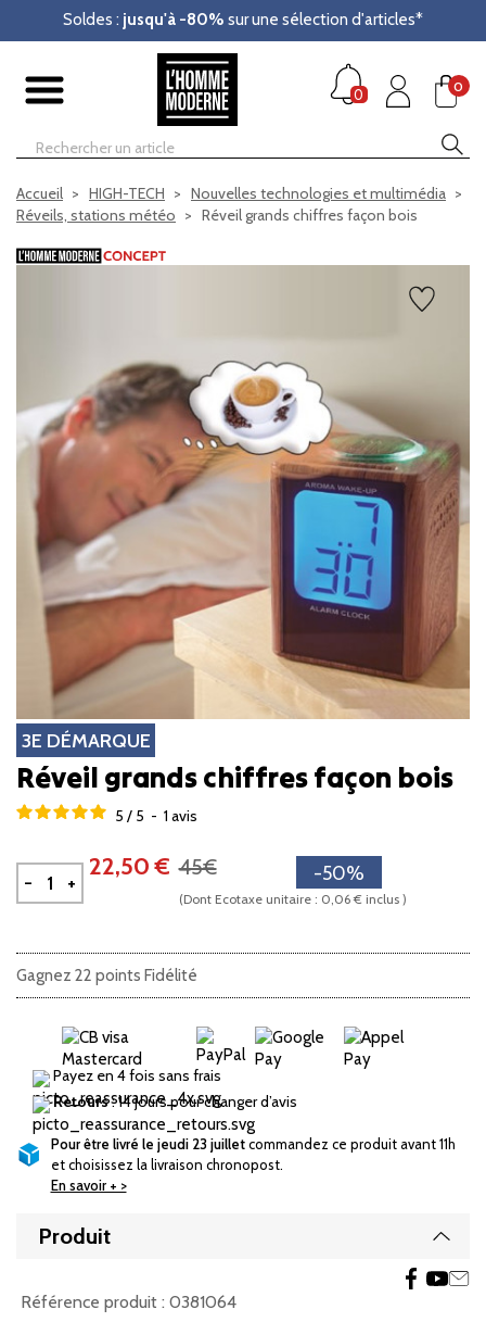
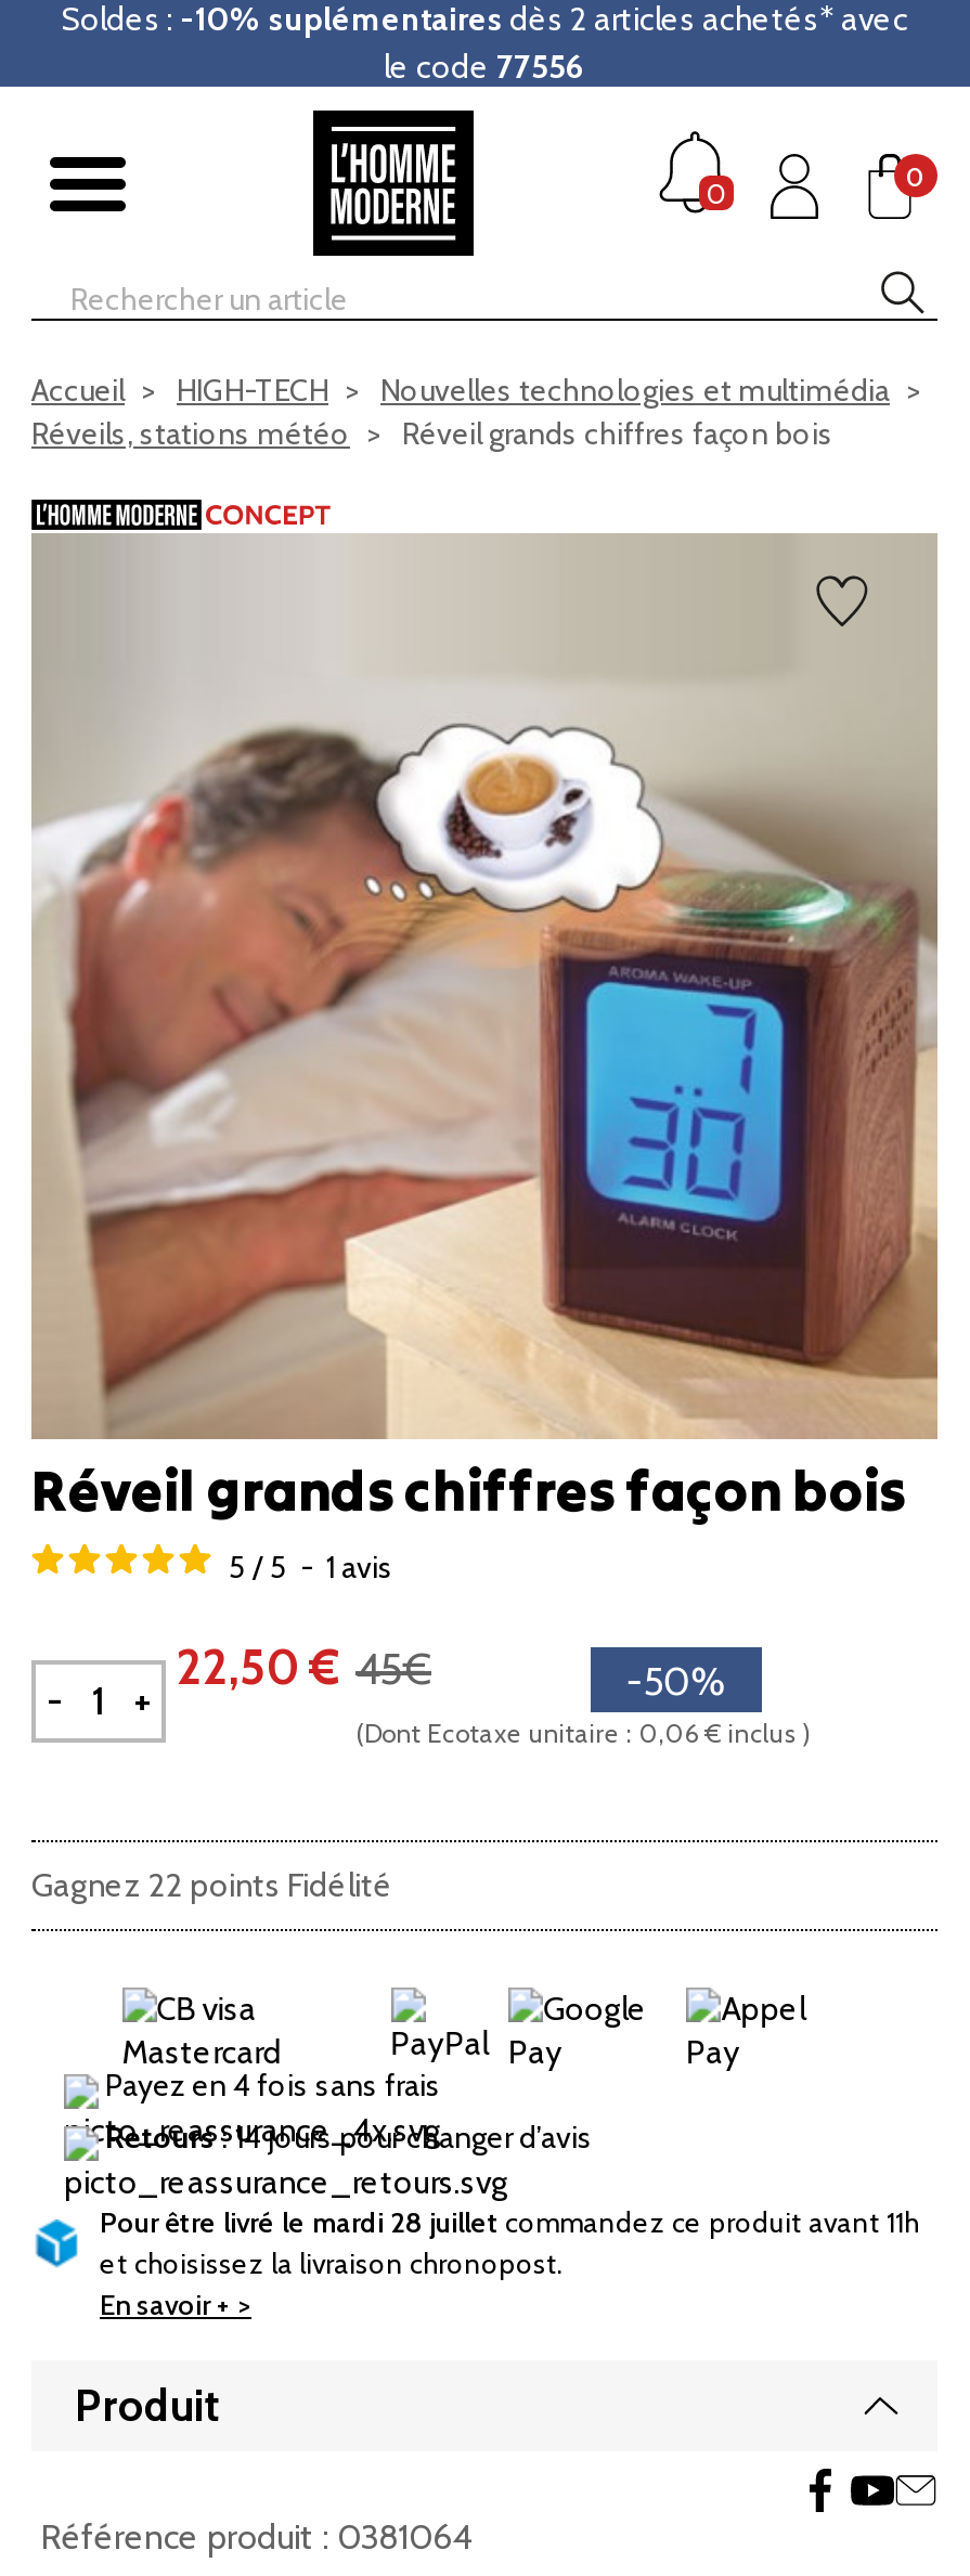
- Soldes : jusqu'à -80% sur une sélection d'articles*
+ Soldes : -10% suplémentaires dès 2 articles achetés* avec
+ le code 77556

- 3E DÉMARQUE

- Pour être livré le jeudi 23 juillet commandez ce produit avant 11h
+ Pour être livré le mardi 28 juillet commandez ce produit avant 11h
